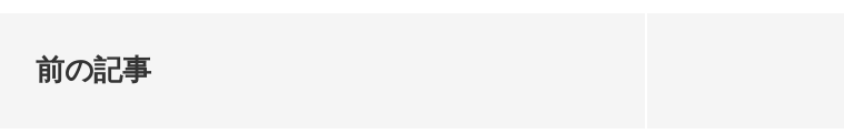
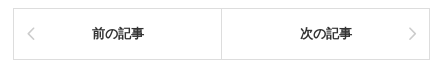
+ 次の記事
